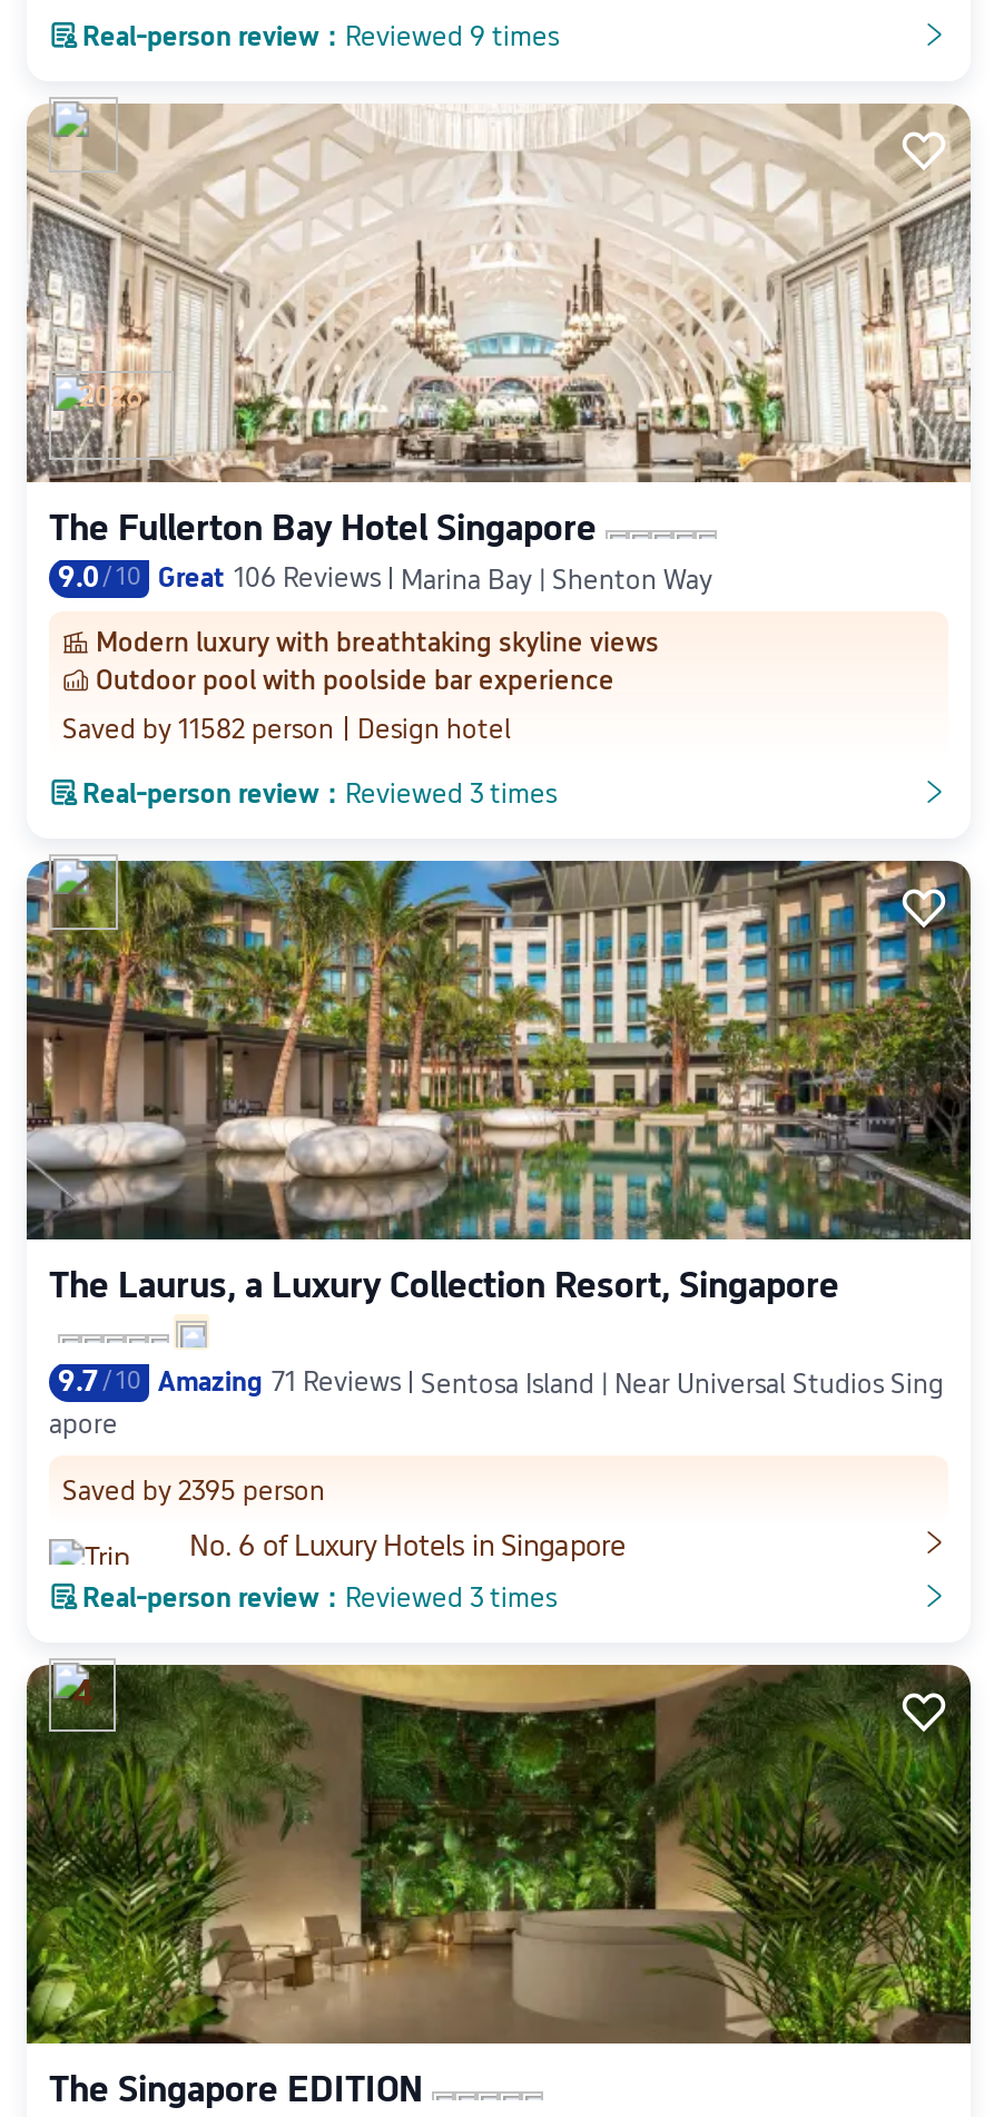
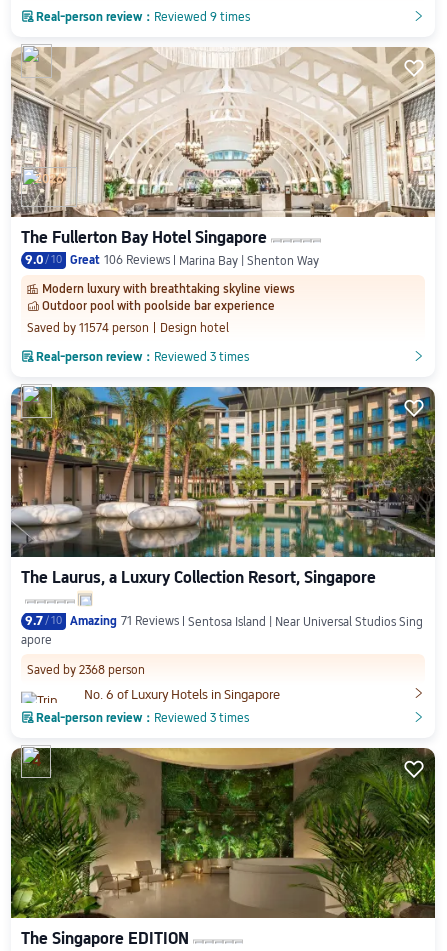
- Saved by 11582 person
+ Saved by 11574 person

- Saved by 2395 person
+ Saved by 2368 person
